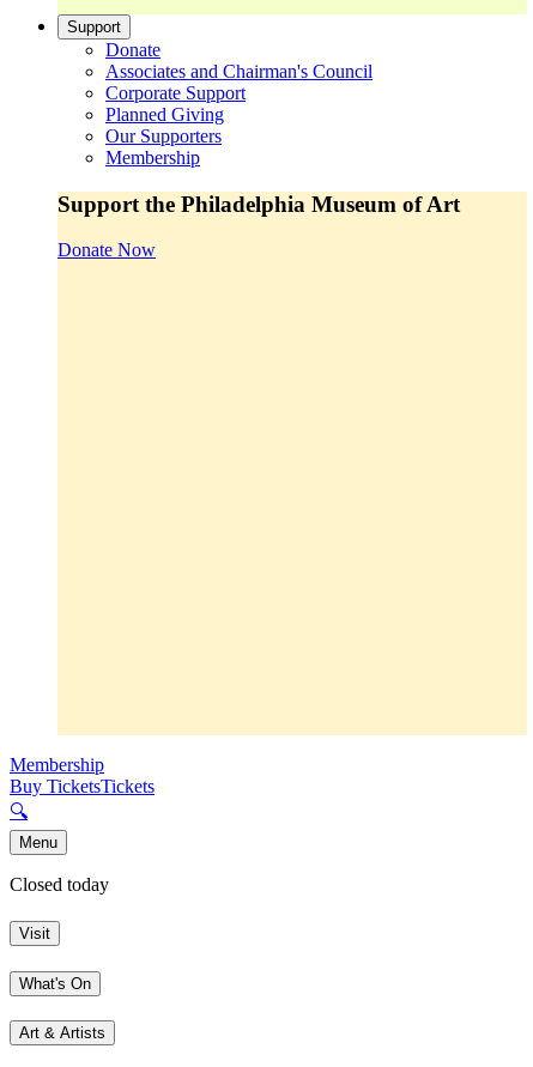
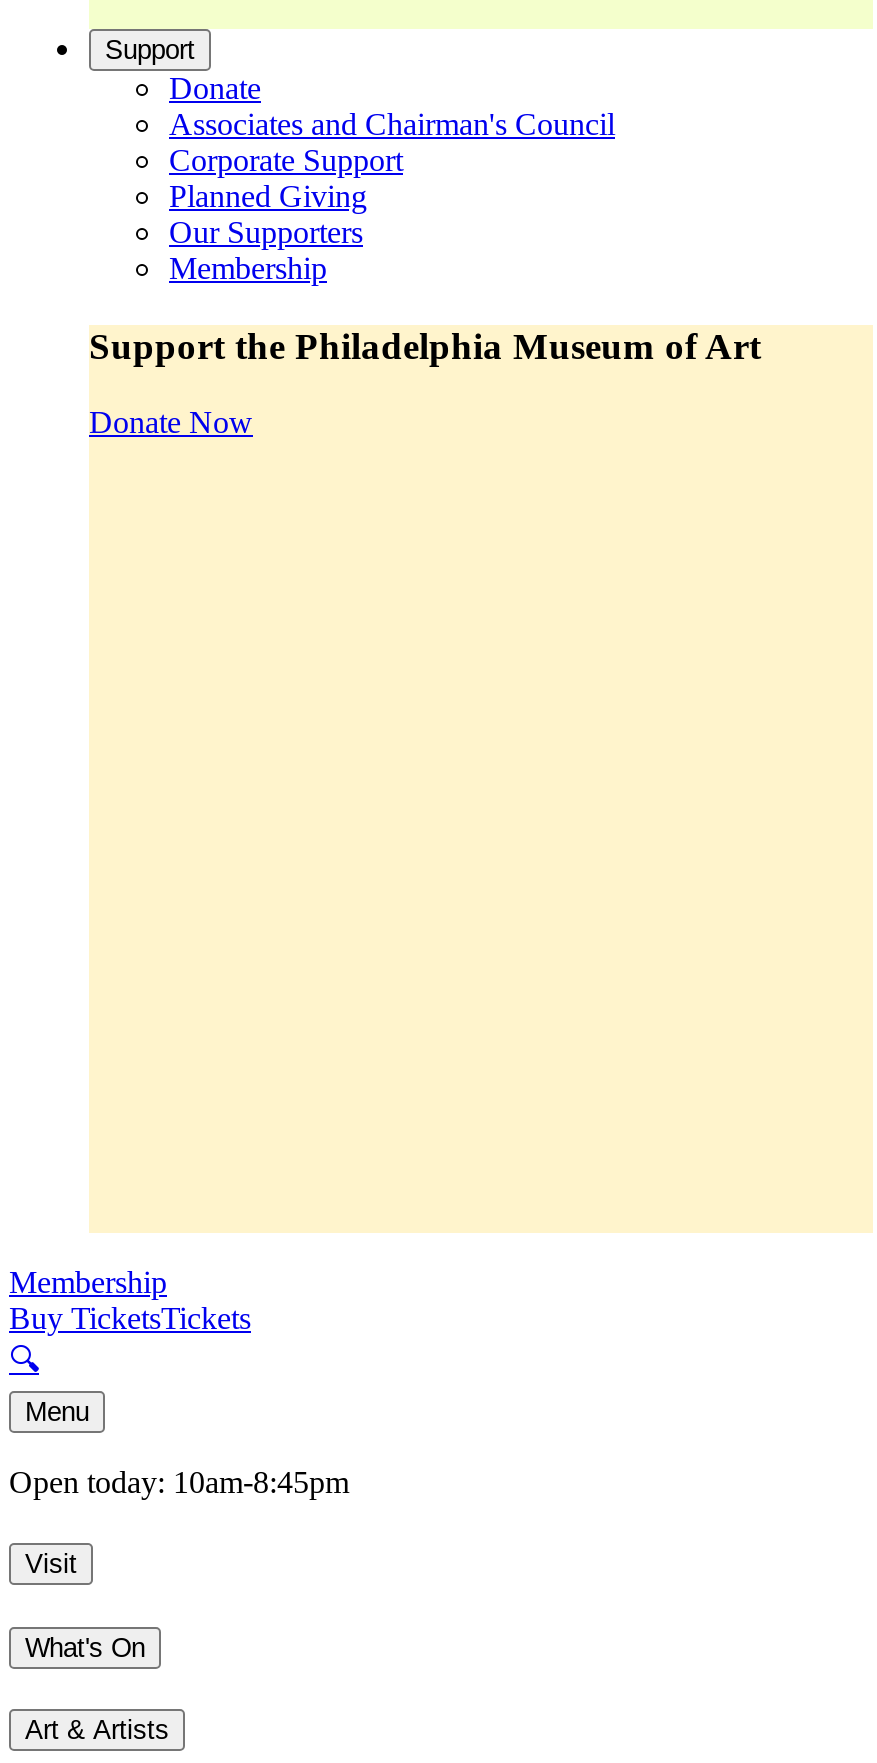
- Closed today
+ Open today: 10am-8:45pm
